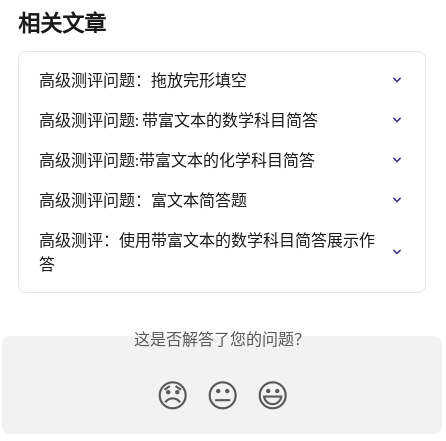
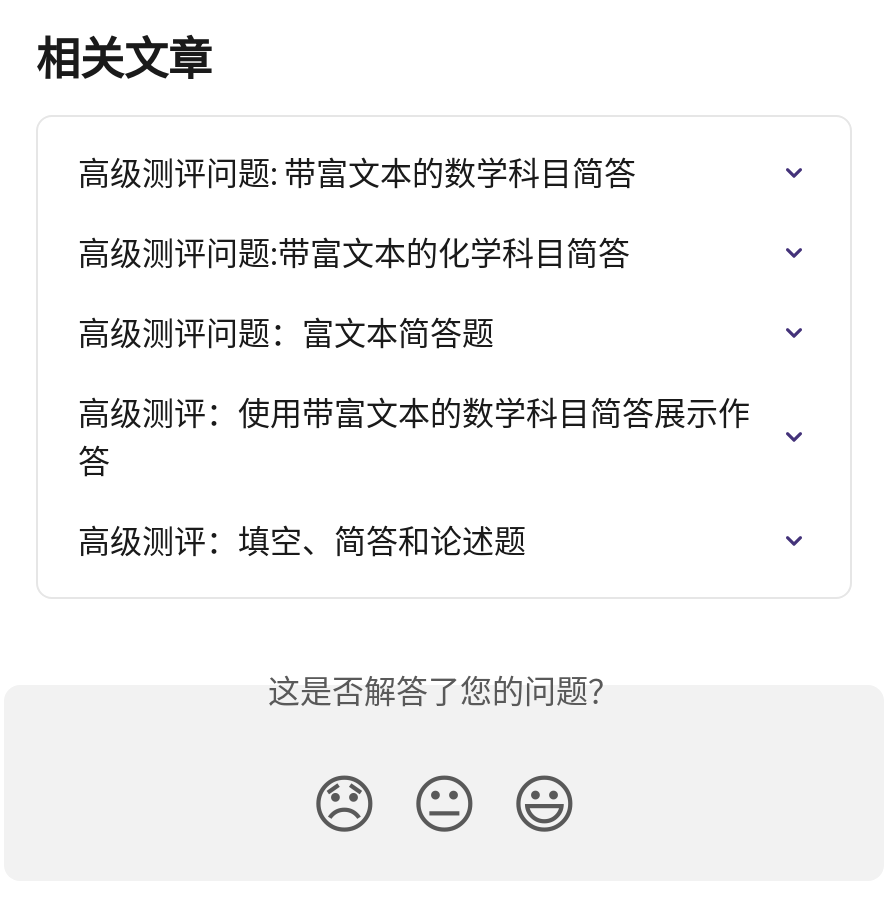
- 高级测评问题：拖放完形填空

moved up: 高级测评问题: 带富文本的数学科目简答 | 高级测评问题:带富文本的化学科目简答 | 高级测评问题：富文本简答题 | 高级测评：使用带富文本的数学科目简答展示作 | 答

+ 高级测评：填空、简答和论述题
